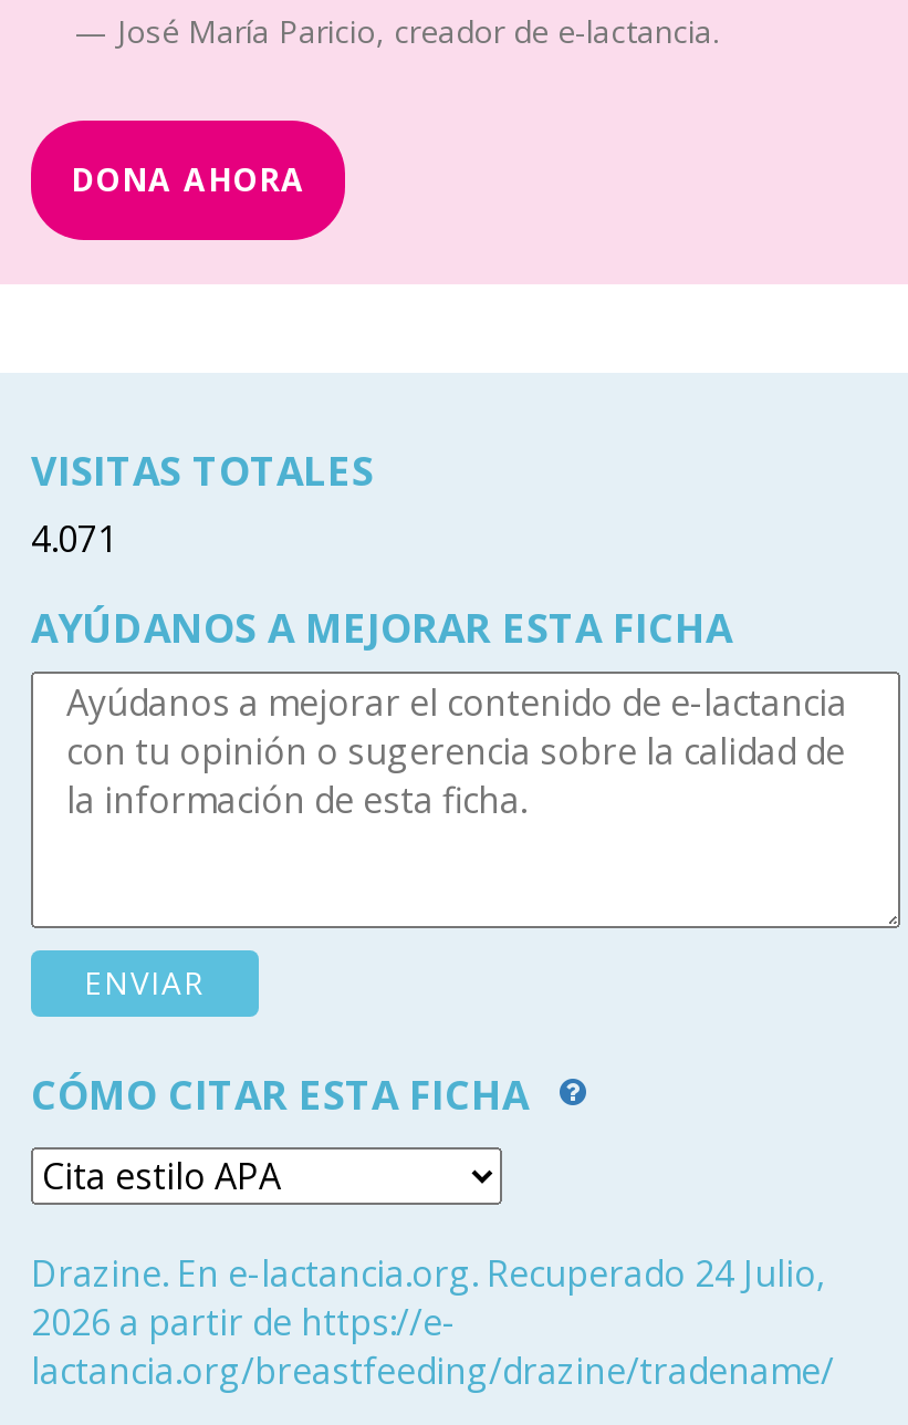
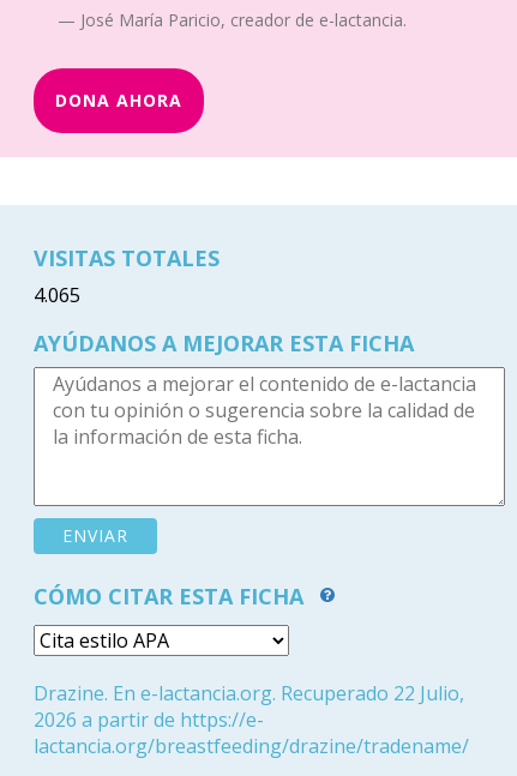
- 4.071
+ 4.065

- Drazine. En e-lactancia.org. Recuperado 24 Julio,
+ Drazine. En e-lactancia.org. Recuperado 22 Julio,
